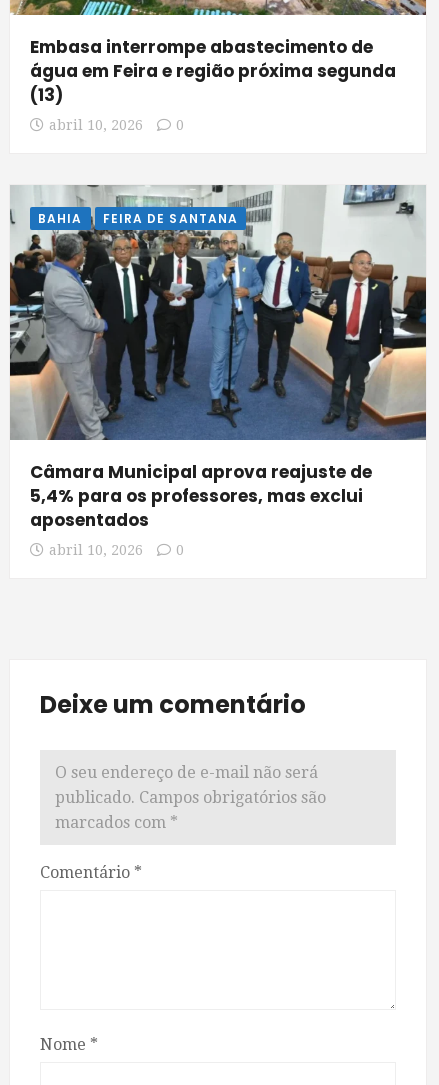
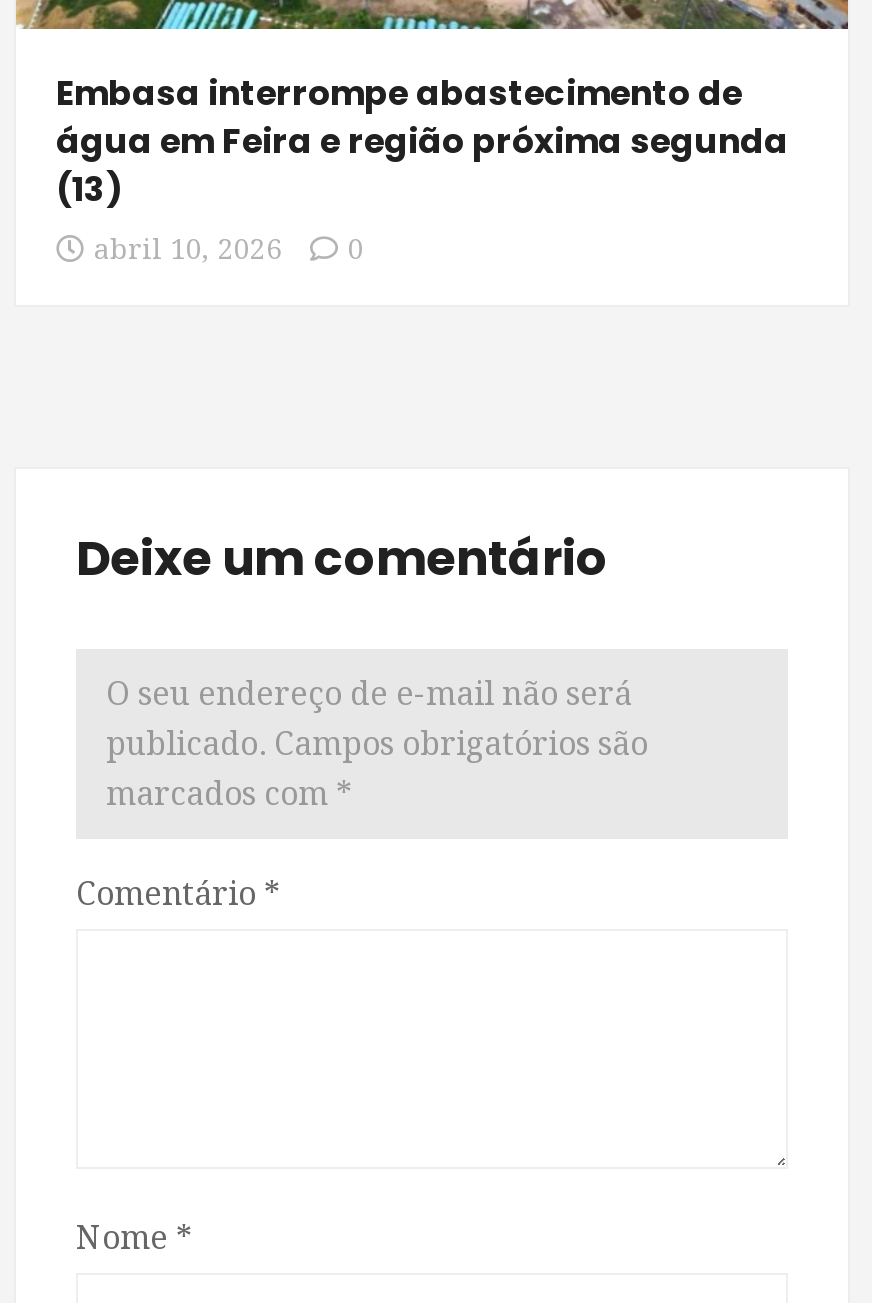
- [image]
- BAHIA
- FEIRA DE SANTANA

- Câmara Municipal aprova reajuste de
- 5,4% para os professores, mas exclui
- aposentados
- abril 10, 2026
- 0
